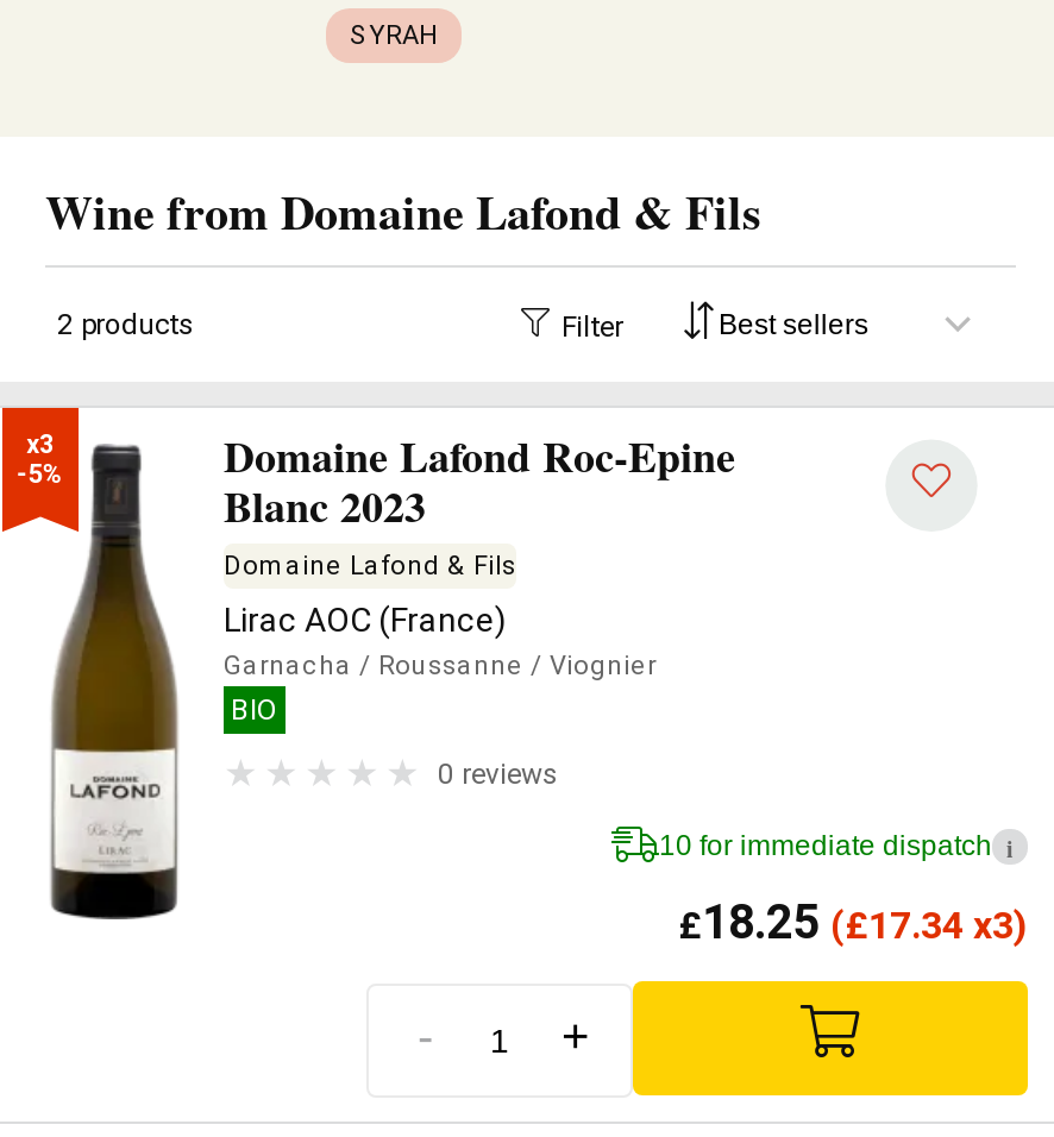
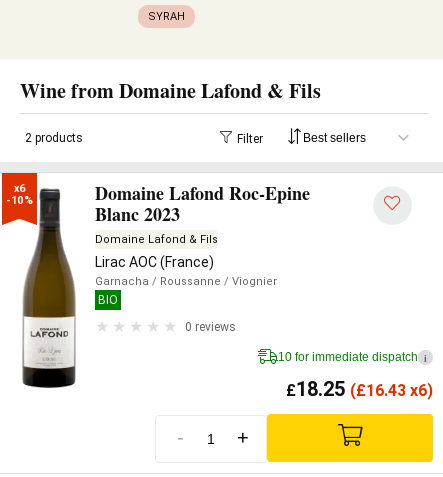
- x3
- -5%
+ x6
+ -10%

- £18.25 (£17.34 x3)
+ £18.25 (£16.43 x6)
